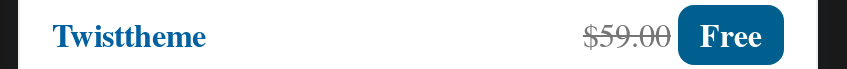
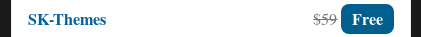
- Twisttheme
- $59.00
+ SK-Themes
+ $59
